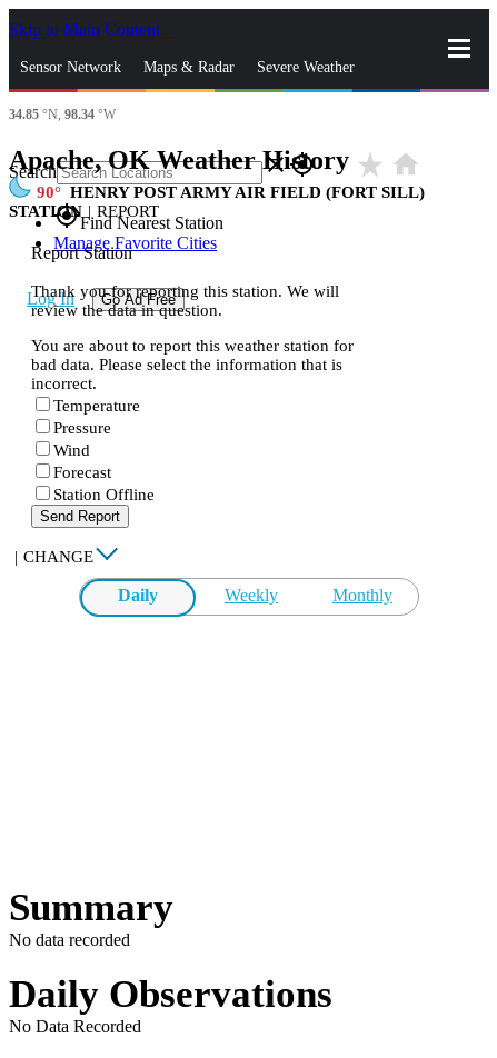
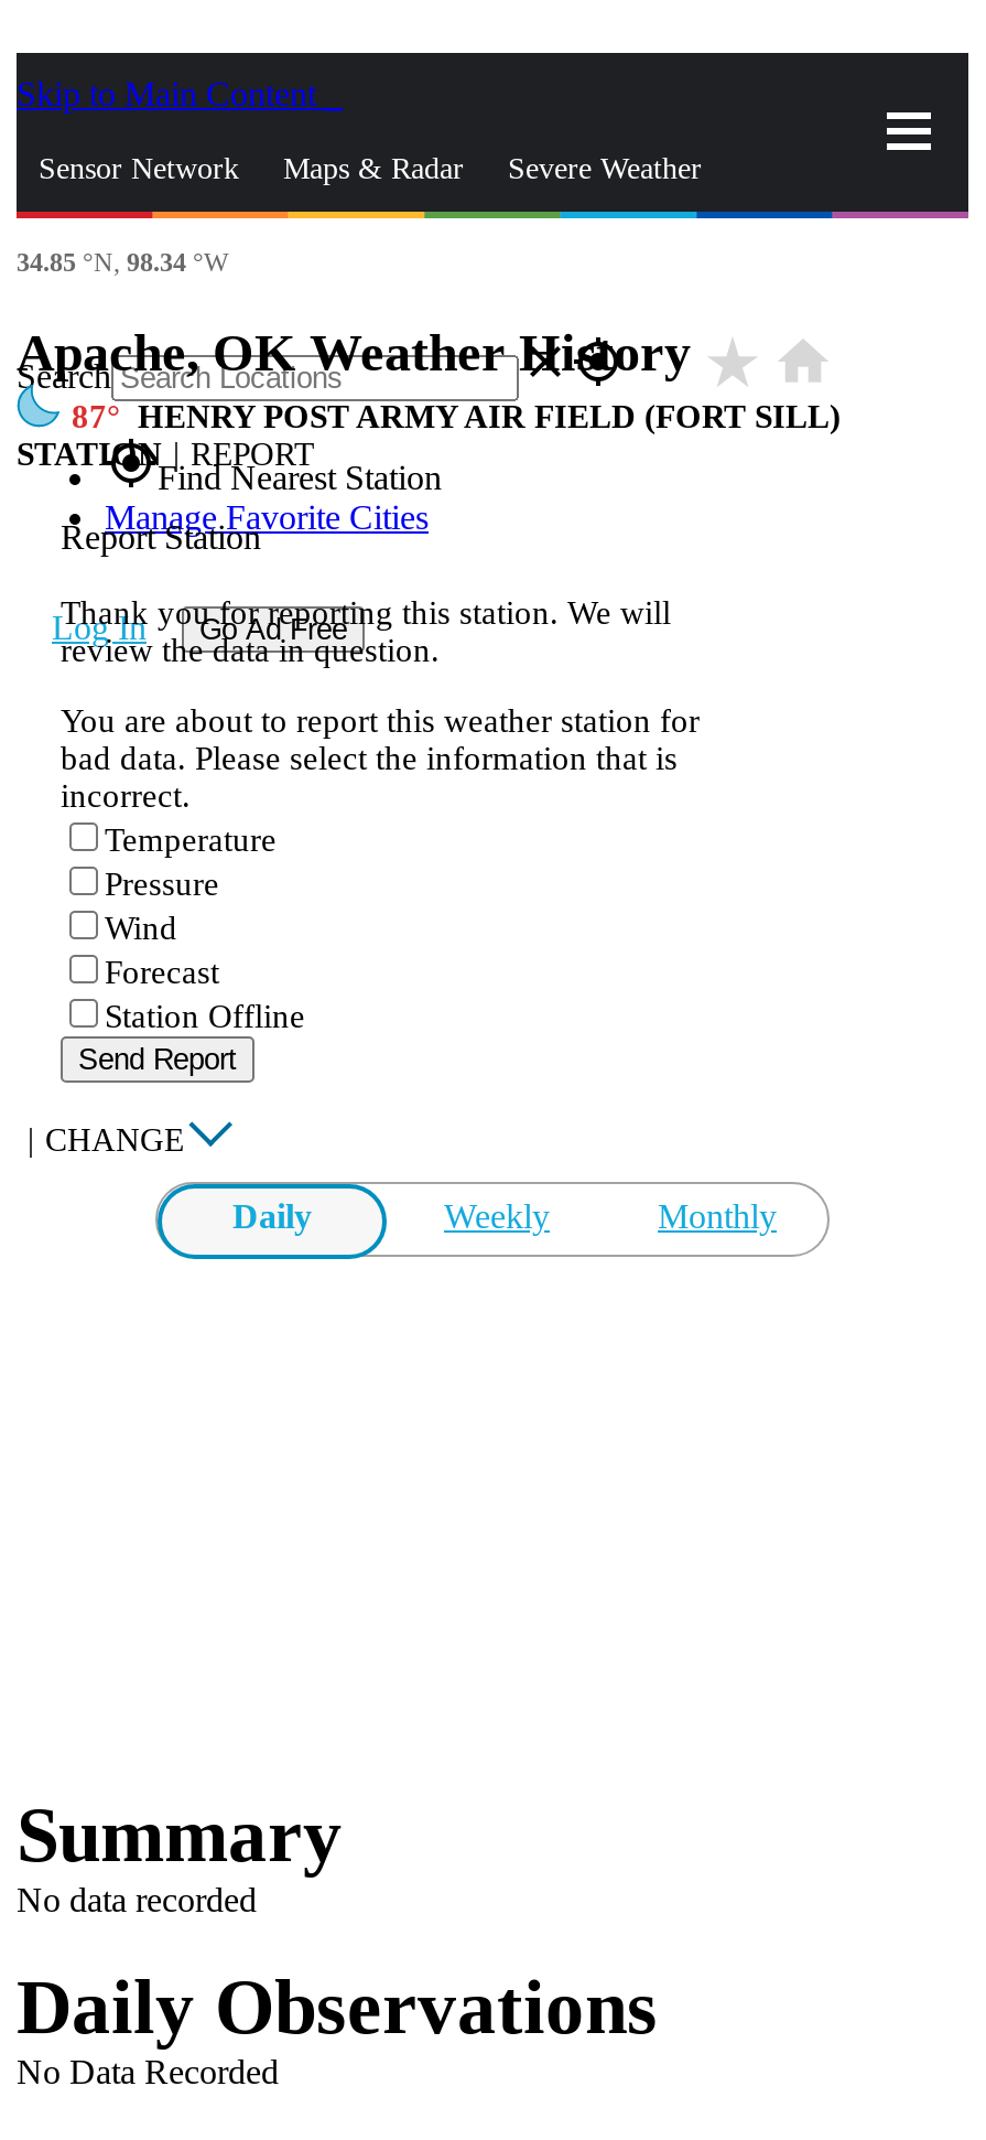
- 90 HENRY POST ARMY AIR FIELD (FORT SILL)
+ 87 HENRY POST ARMY AIR FIELD (FORT SILL)
